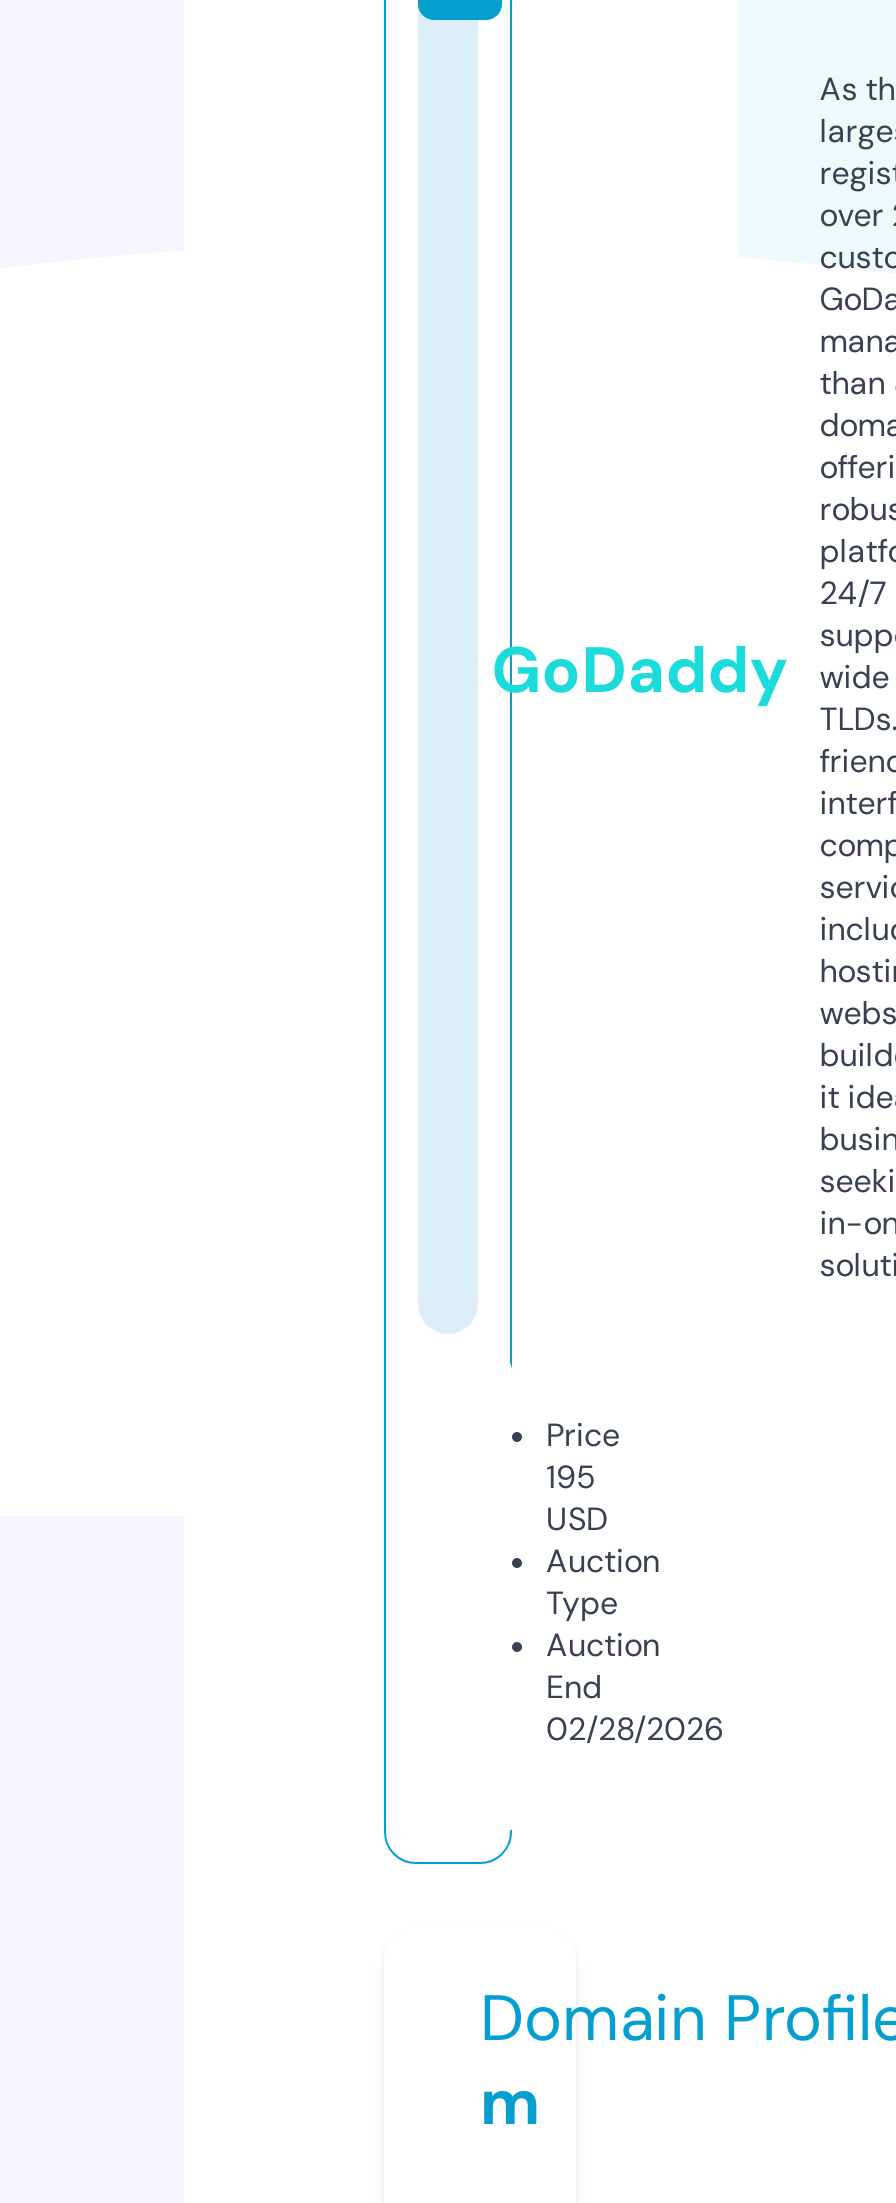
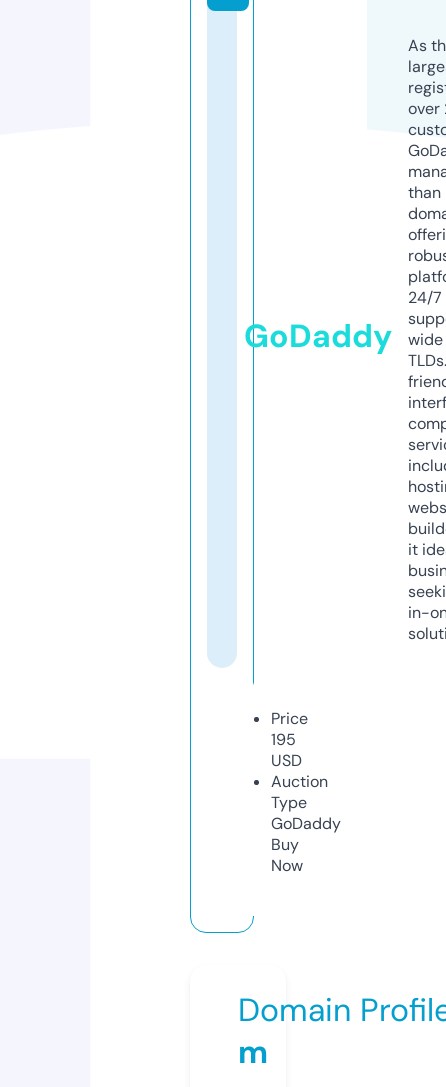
- Auction
- End
- 02/28/2026
+ GoDaddy
+ Buy
+ Now
